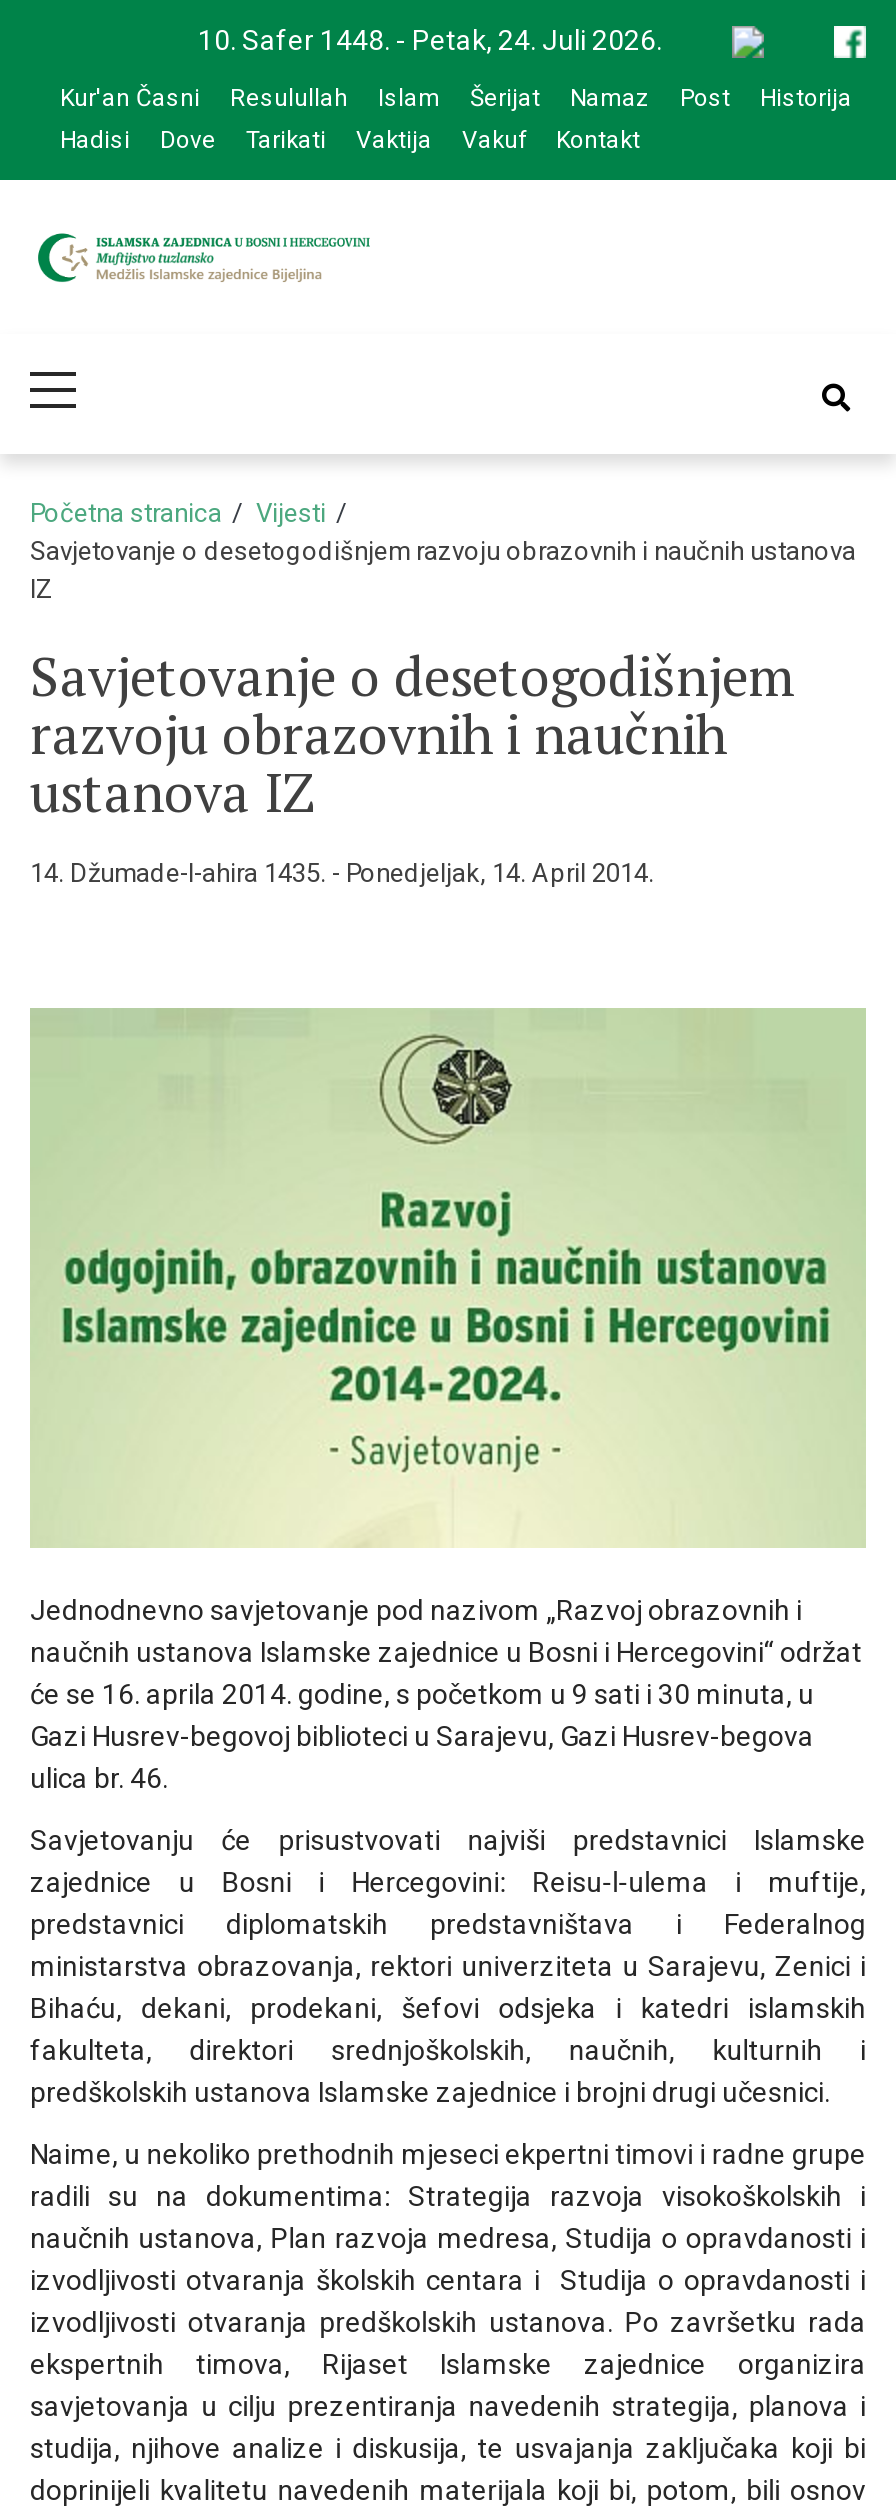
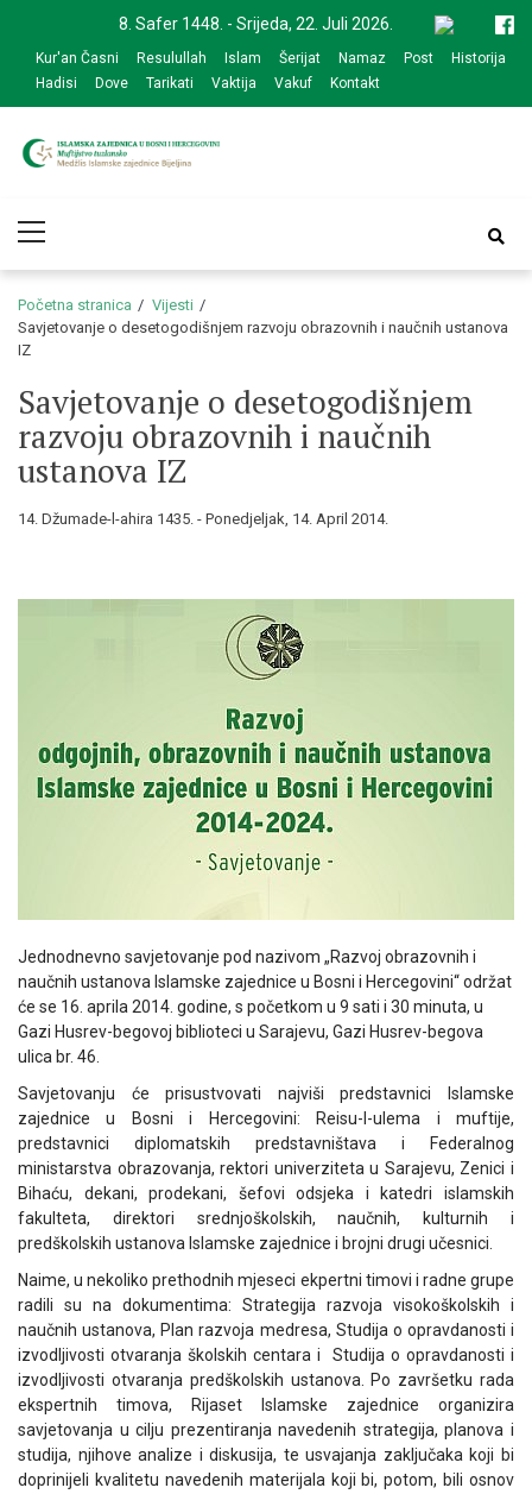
- 10. Safer 1448. - Petak, 24. Juli 2026.
+ 8. Safer 1448. - Srijeda, 22. Juli 2026.
